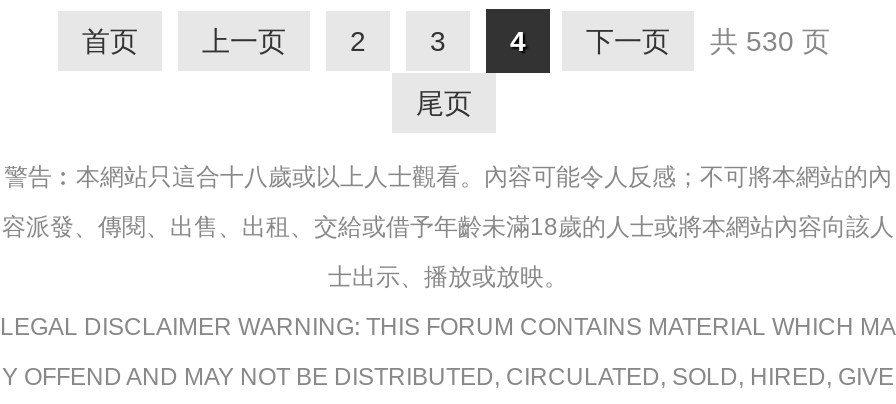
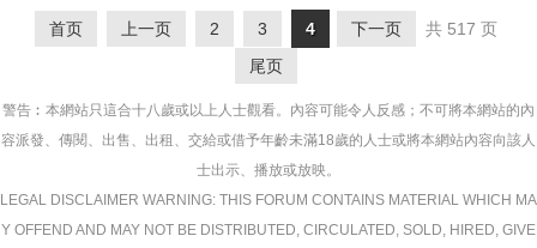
- 首页 上一页 2 3 4 下一页 共 530 页
+ 首页 上一页 2 3 4 下一页 共 517 页
